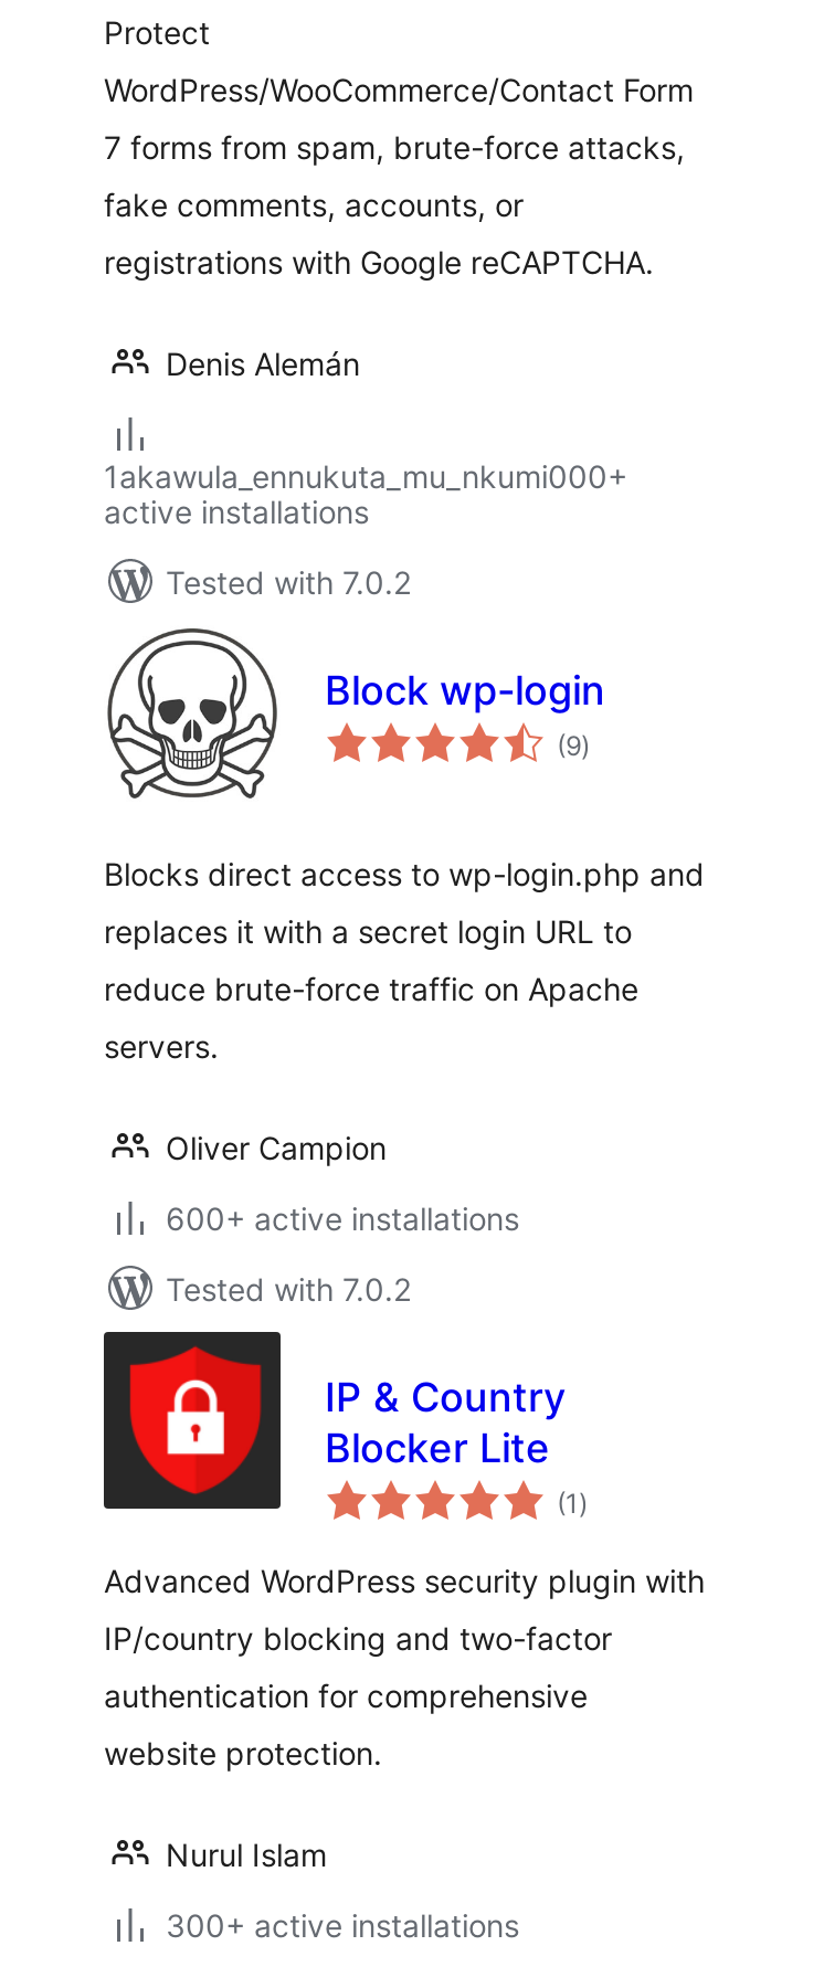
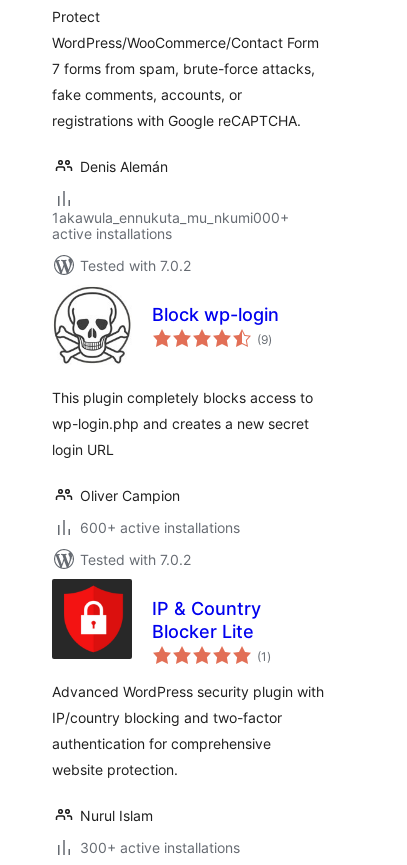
- Blocks direct access to wp-login.php and
- replaces it with a secret login URL to
- reduce brute-force traffic on Apache
- servers.
+ This plugin completely blocks access to
+ wp-login.php and creates a new secret
+ login URL
